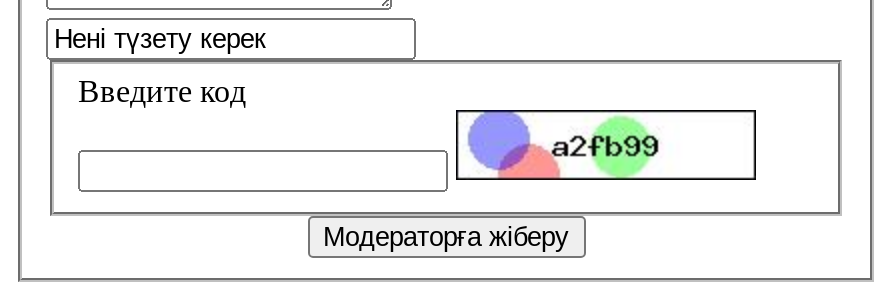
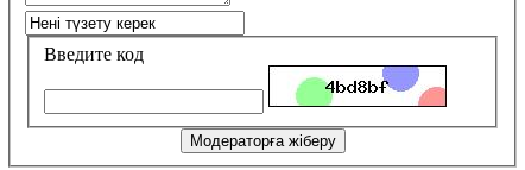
- [image]
+ [image]
